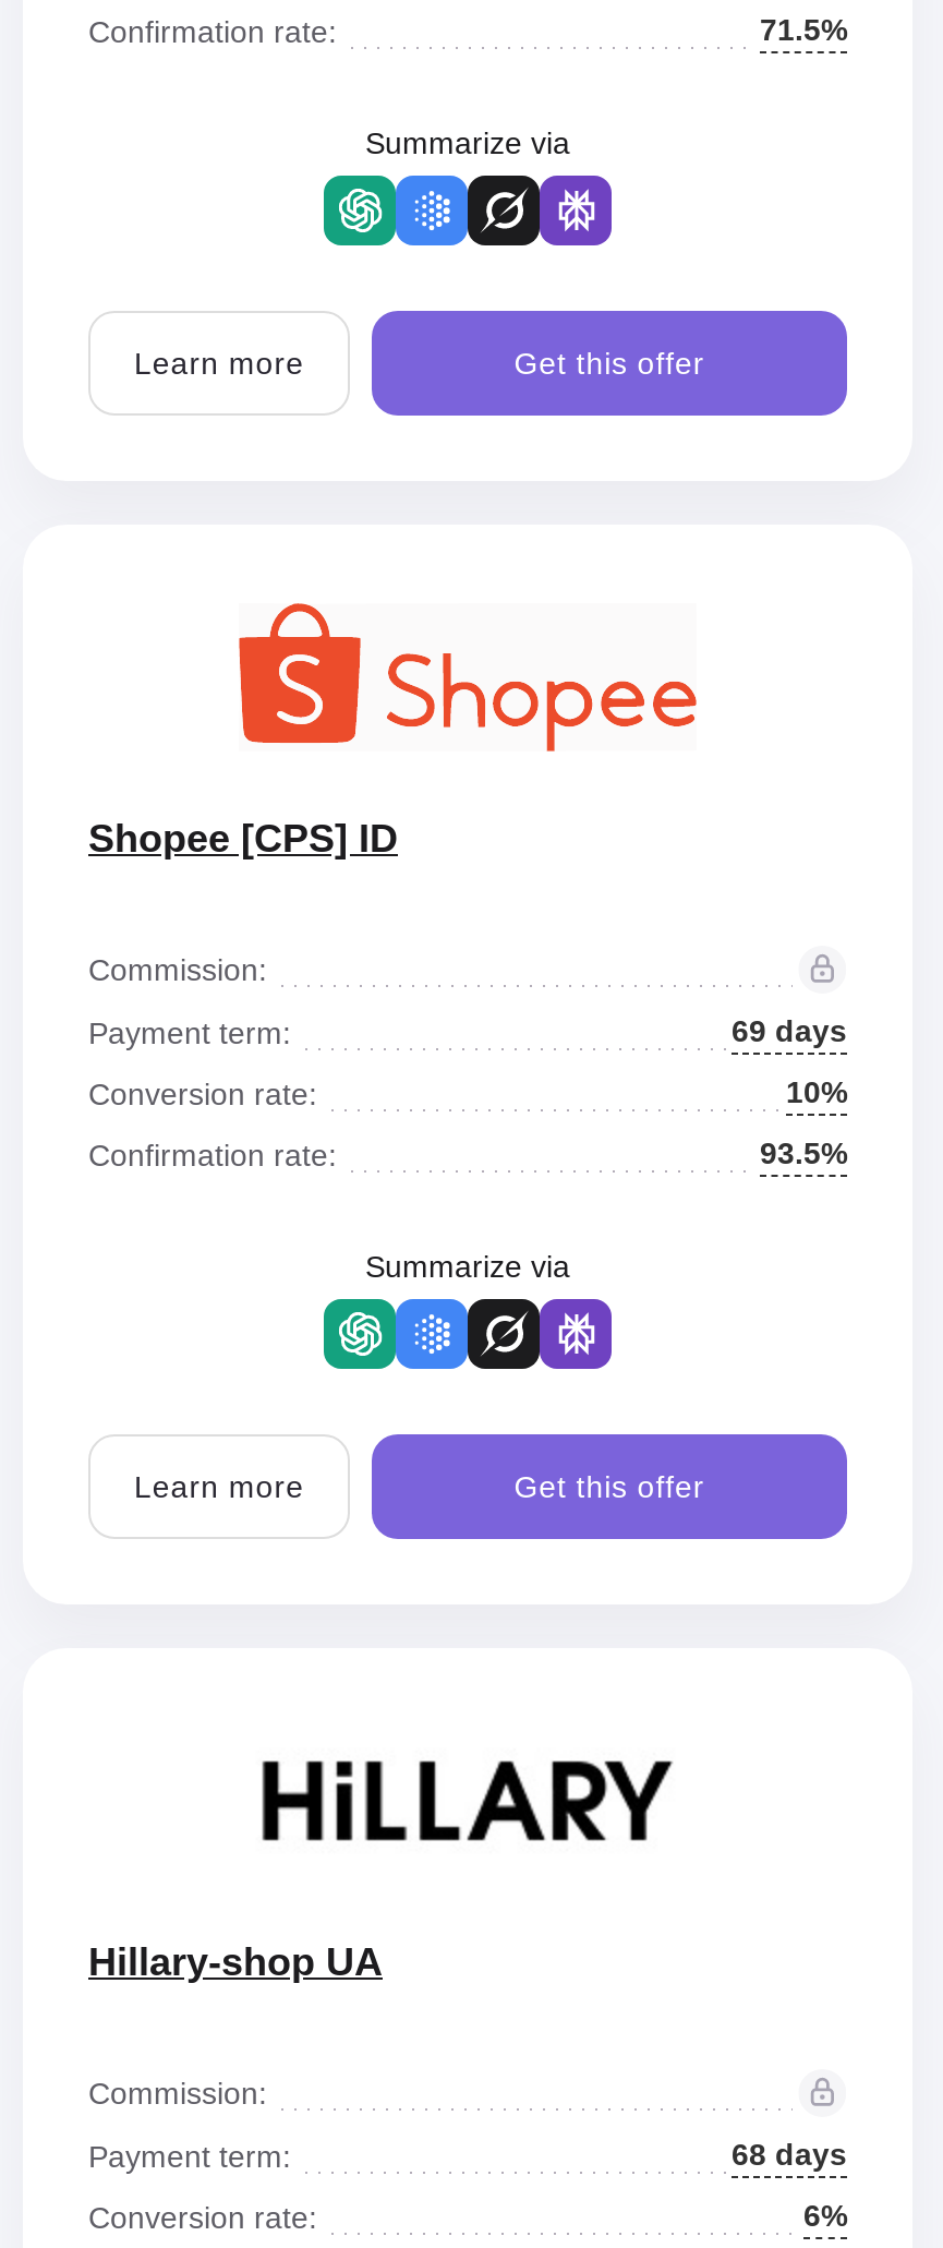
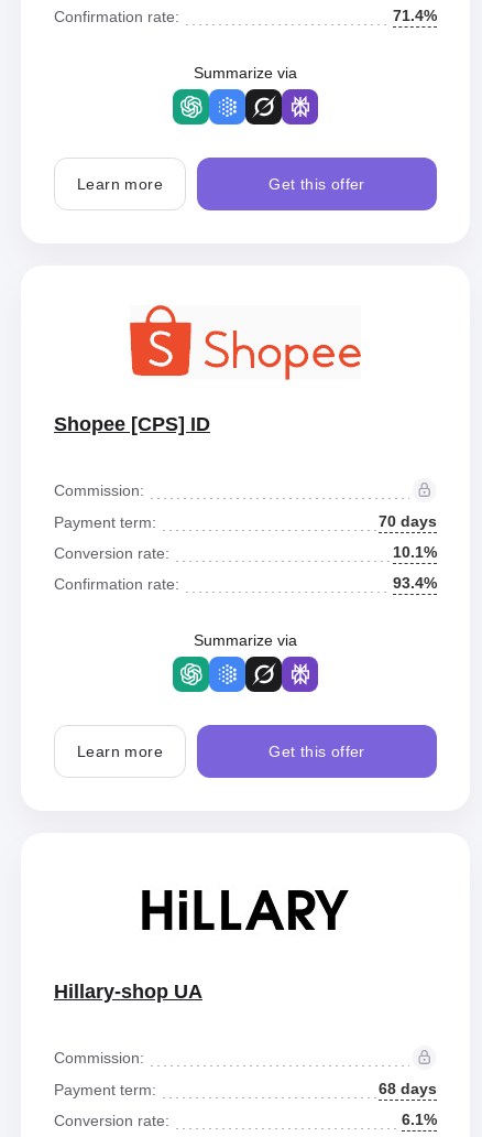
- 71.5%
+ 71.4%

- 69 days
+ 70 days

- 10%
+ 10.1%

- 93.5%
+ 93.4%

- 6%
+ 6.1%
